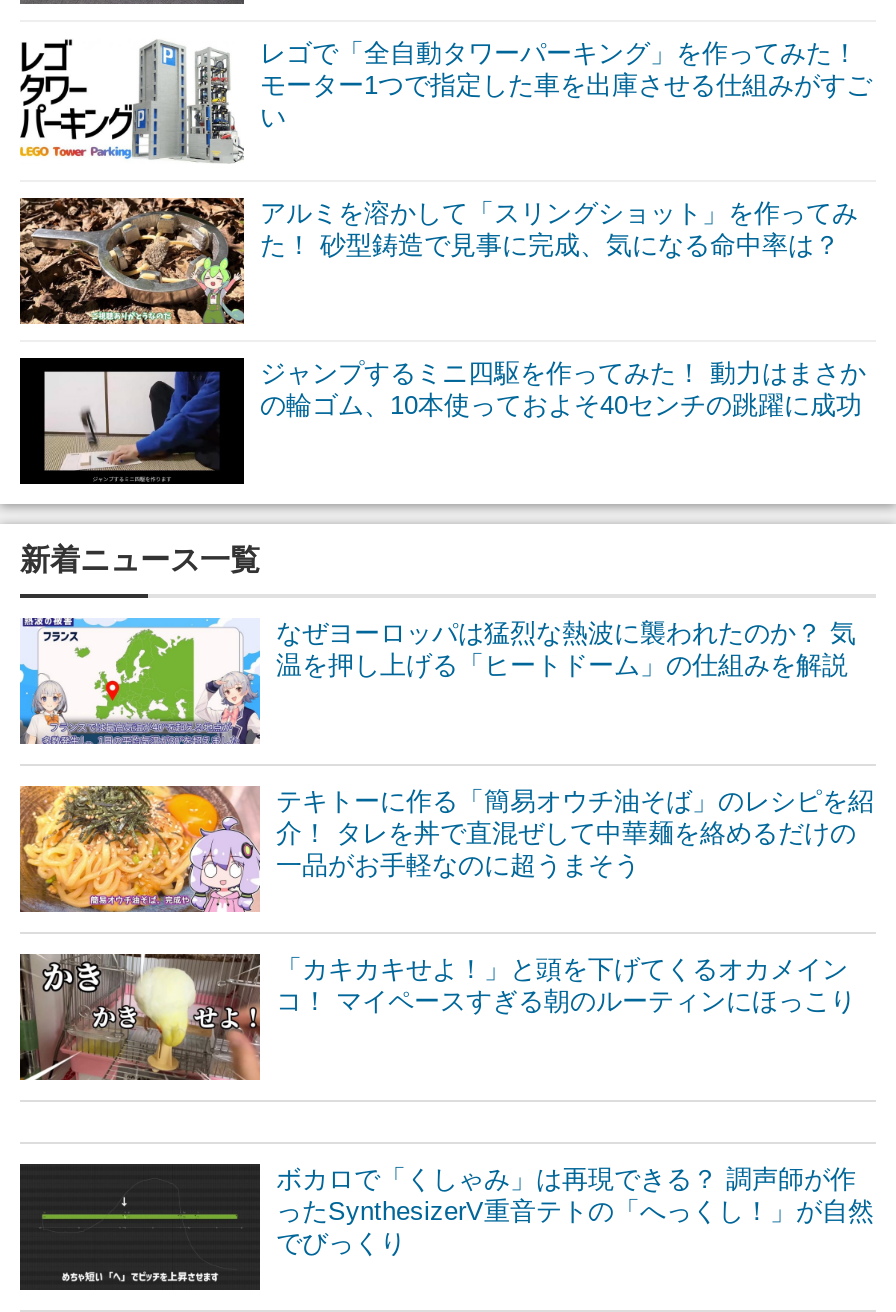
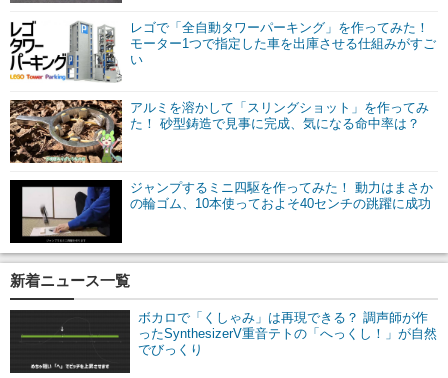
- [image]
- なぜヨーロッパは猛烈な熱波に襲われたのか？ 気
- 温を押し上げる「ヒートドーム」の仕組みを解説

- [image]
- テキトーに作る「簡易オウチ油そば」のレシピを紹
- 介！ タレを丼で直混ぜして中華麺を絡めるだけの
- 一品がお手軽なのに超うまそう
- 「カキカキせよ！」と頭を下げてくるオカメイン
- コ！ マイペースすぎる朝のルーティンにほっこり

- [image]
